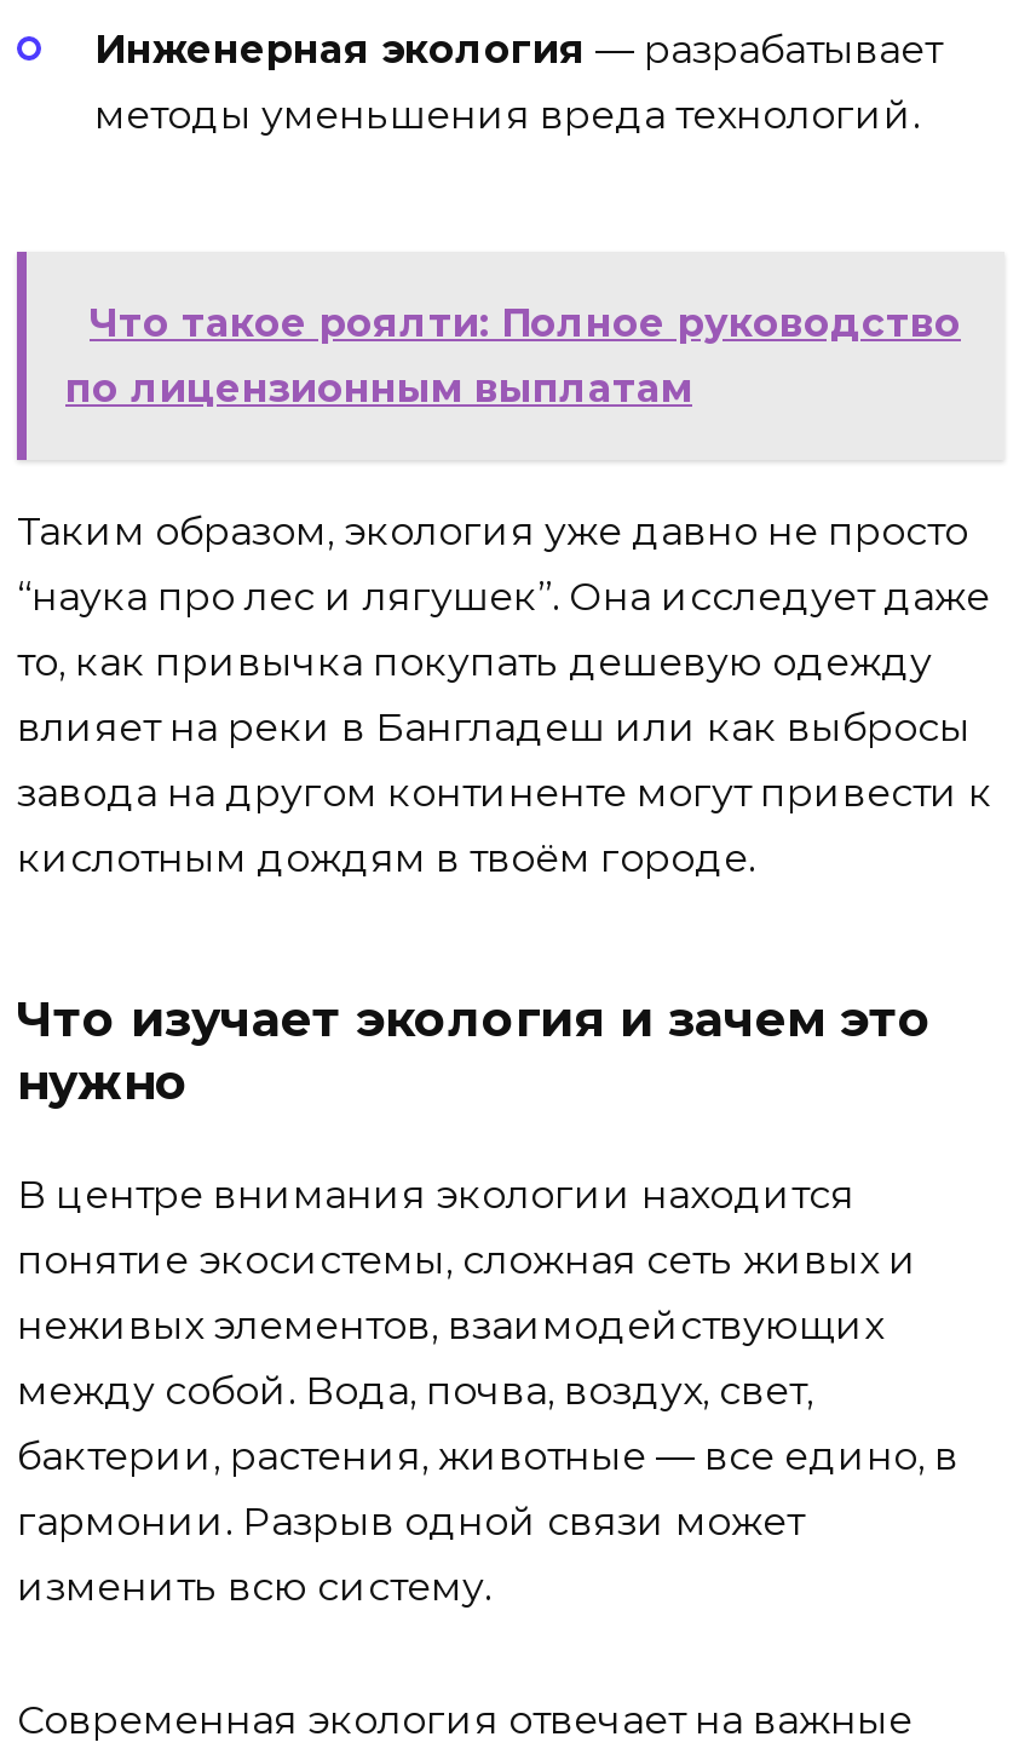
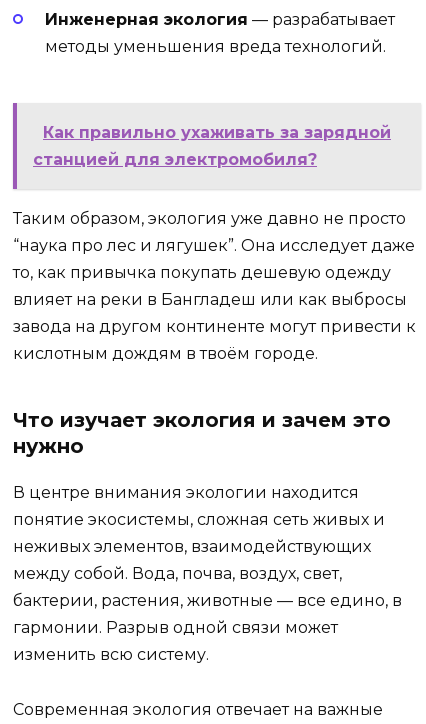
- Что такое роялти: Полное руководство
- по лицензионным выплатам
+ Как правильно ухаживать за зарядной
+ станцией для электромобиля?
